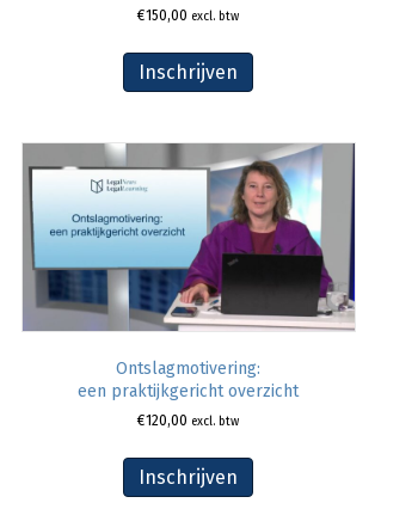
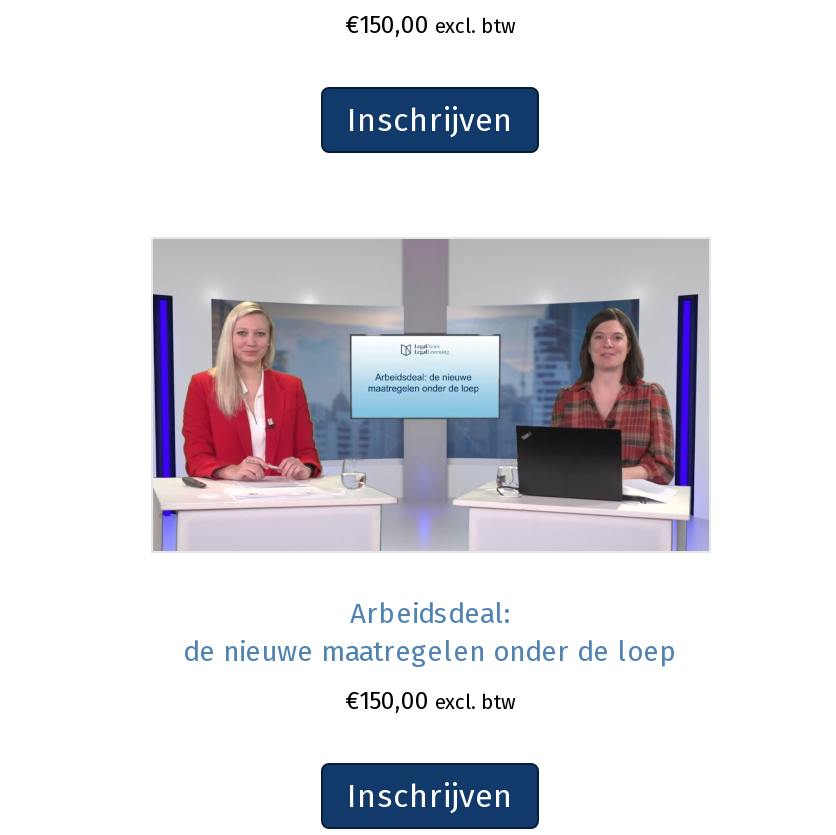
- [image]
- Ontslagmotivering:
- een praktijkgericht overzicht
+ [image]
+ Arbeidsdeal:
+ de nieuwe maatregelen onder de loep

- €120,00 excl. btw
+ €150,00 excl. btw
